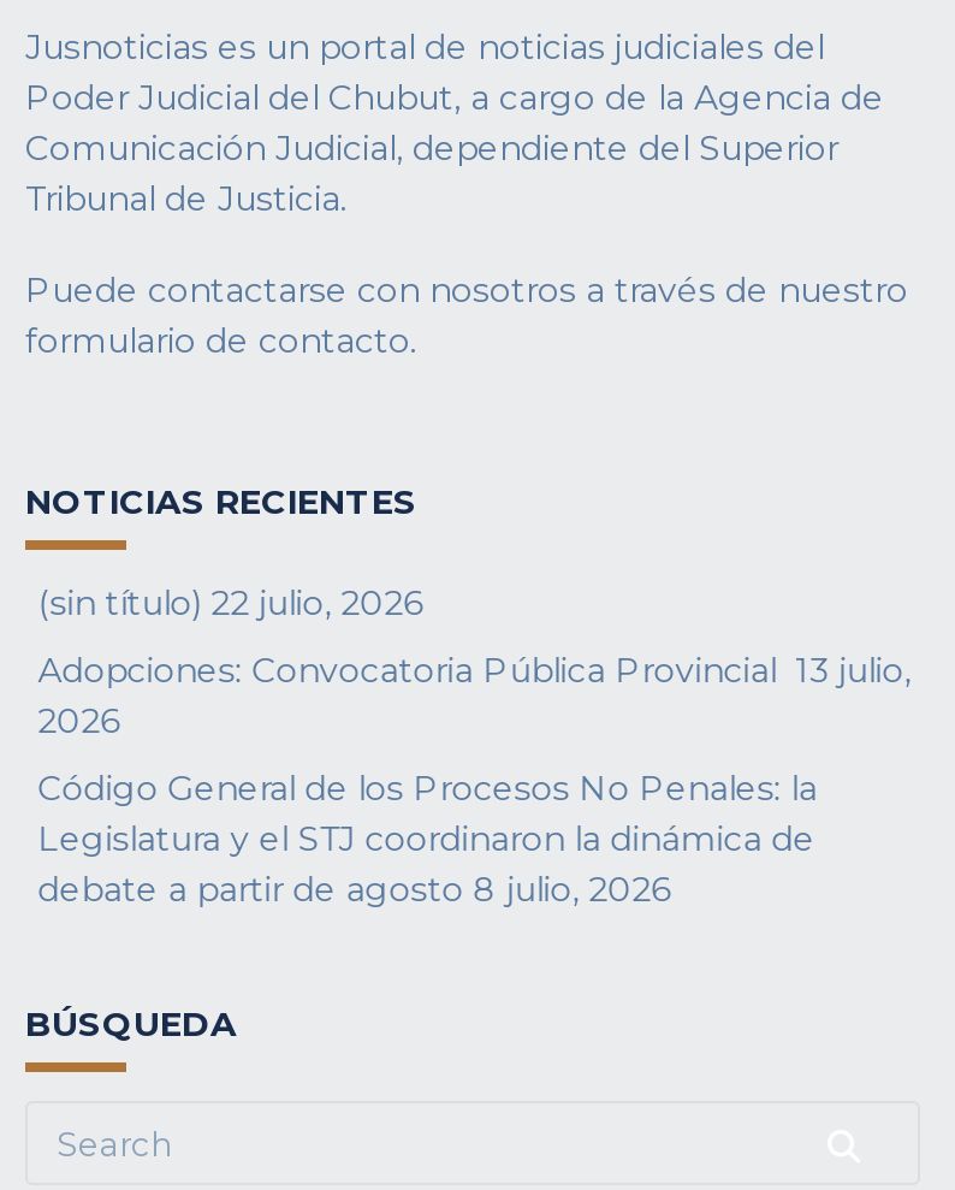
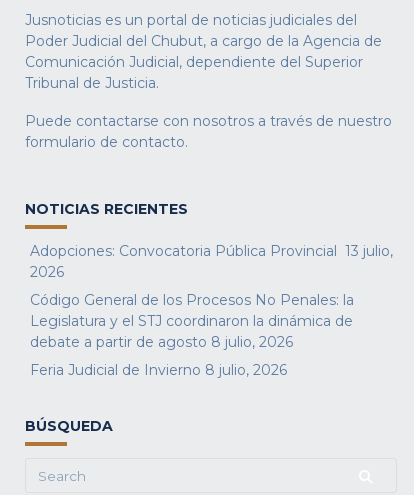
- (sin título) 22 julio, 2026

moved up: Adopciones: Convocatoria Pública Provincial 13 julio, | 2026 | Código General de los Procesos No Penales: la | Legislatura y el STJ coordinaron la dinámica de | debate a partir de agosto 8 julio, 2026

+ Feria Judicial de Invierno 8 julio, 2026
